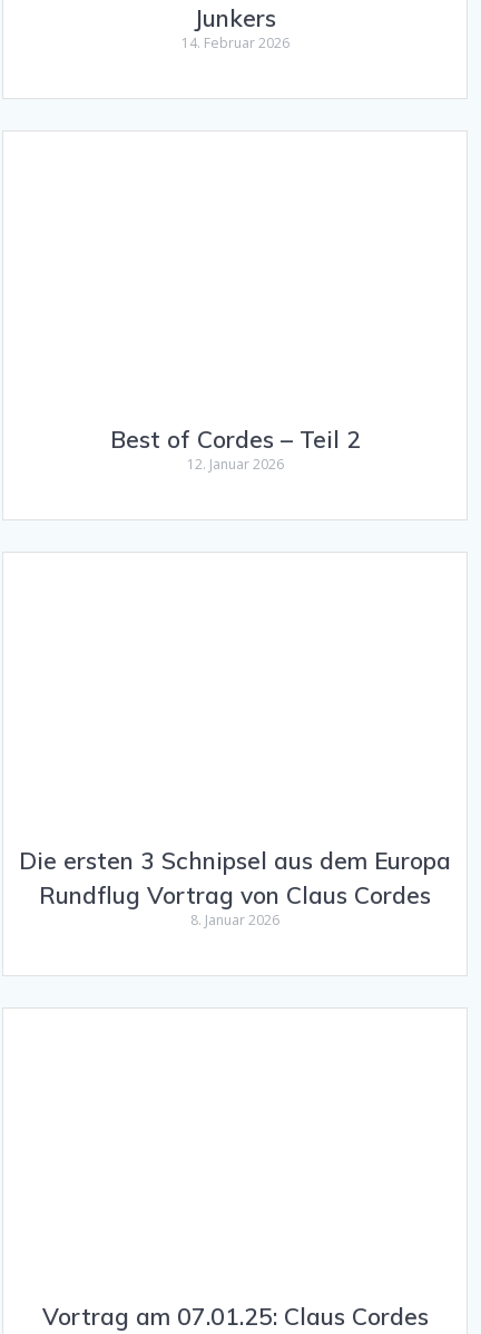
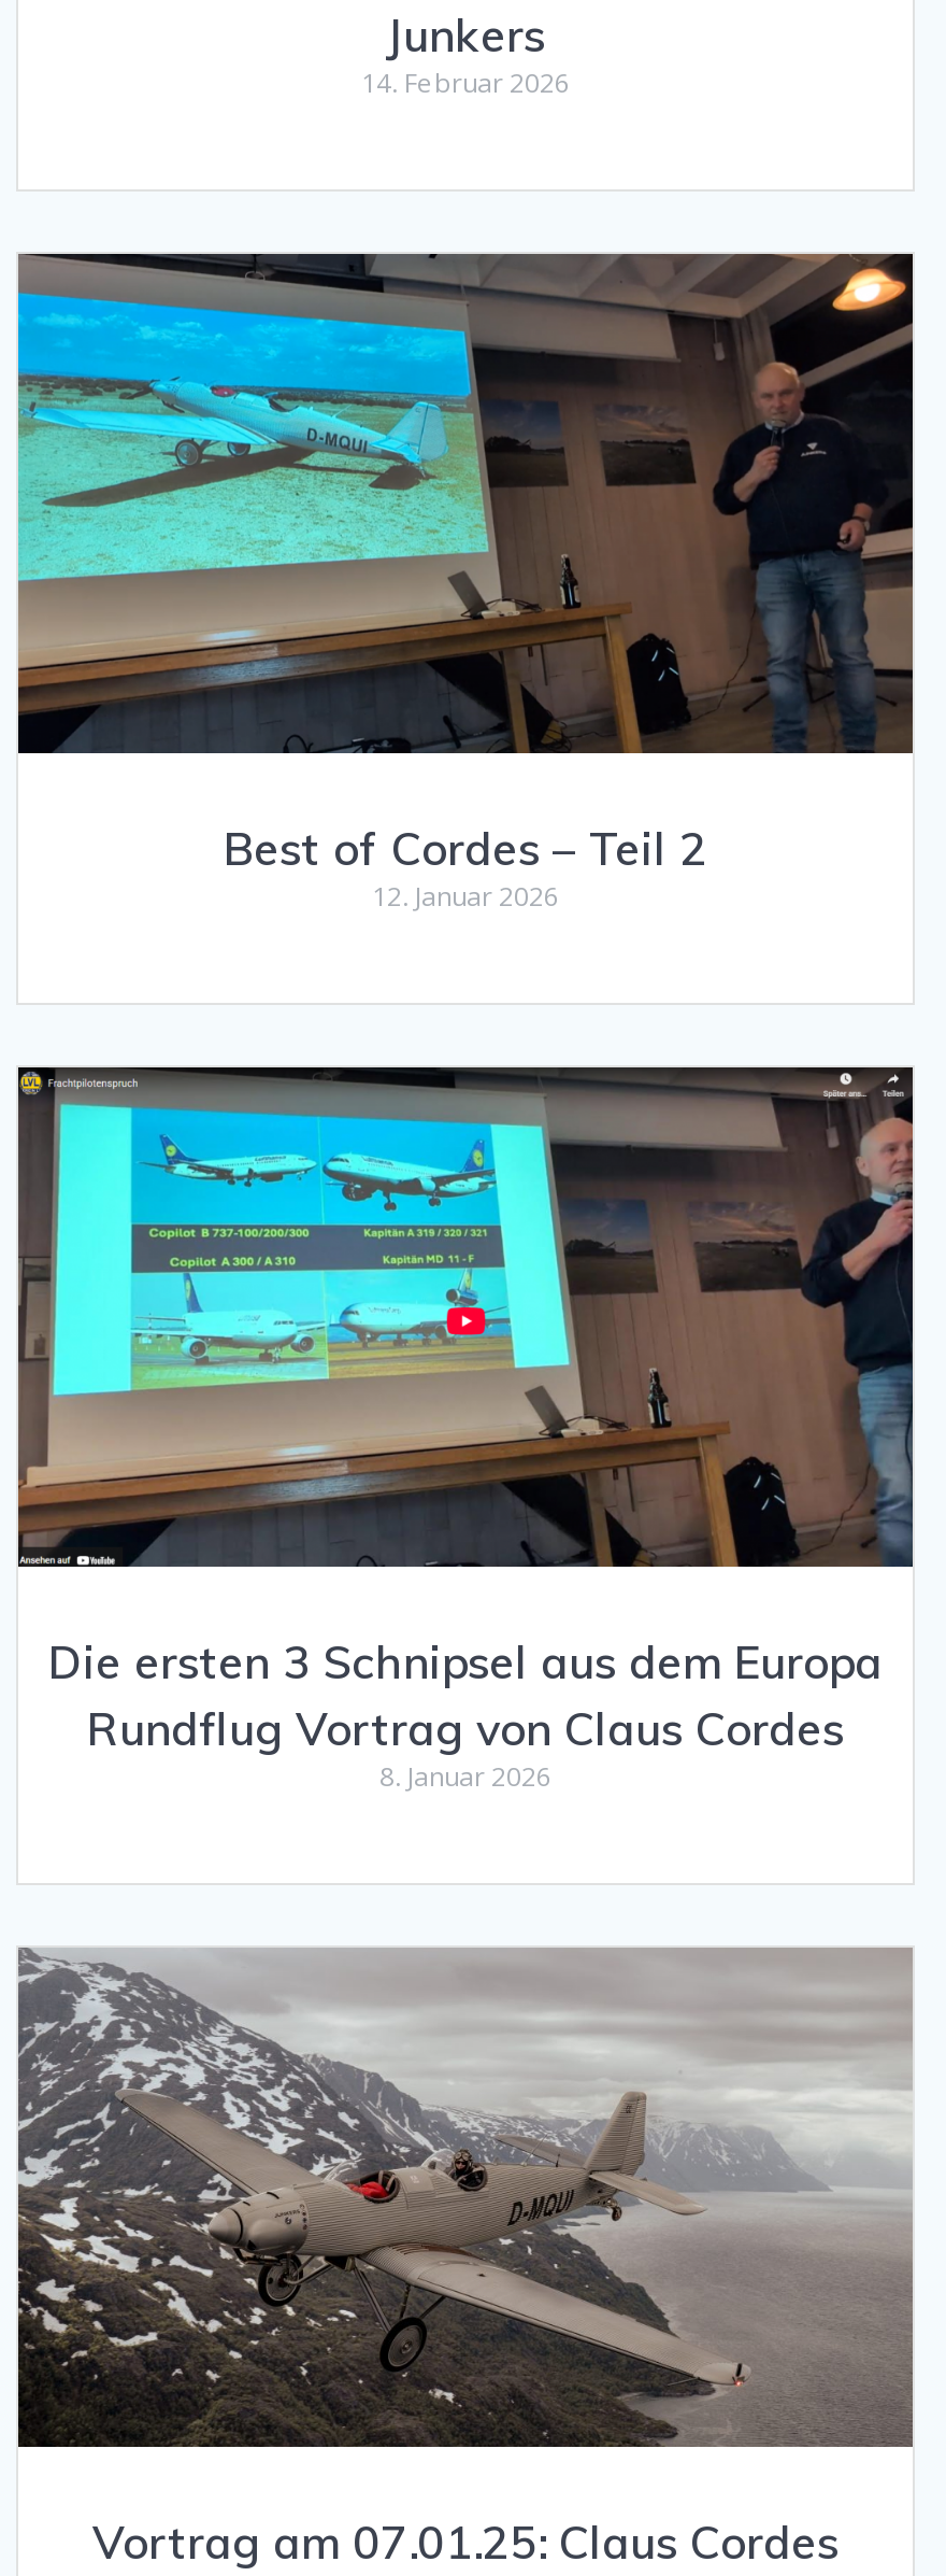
+ [image]

+ [image]

+ [image]
